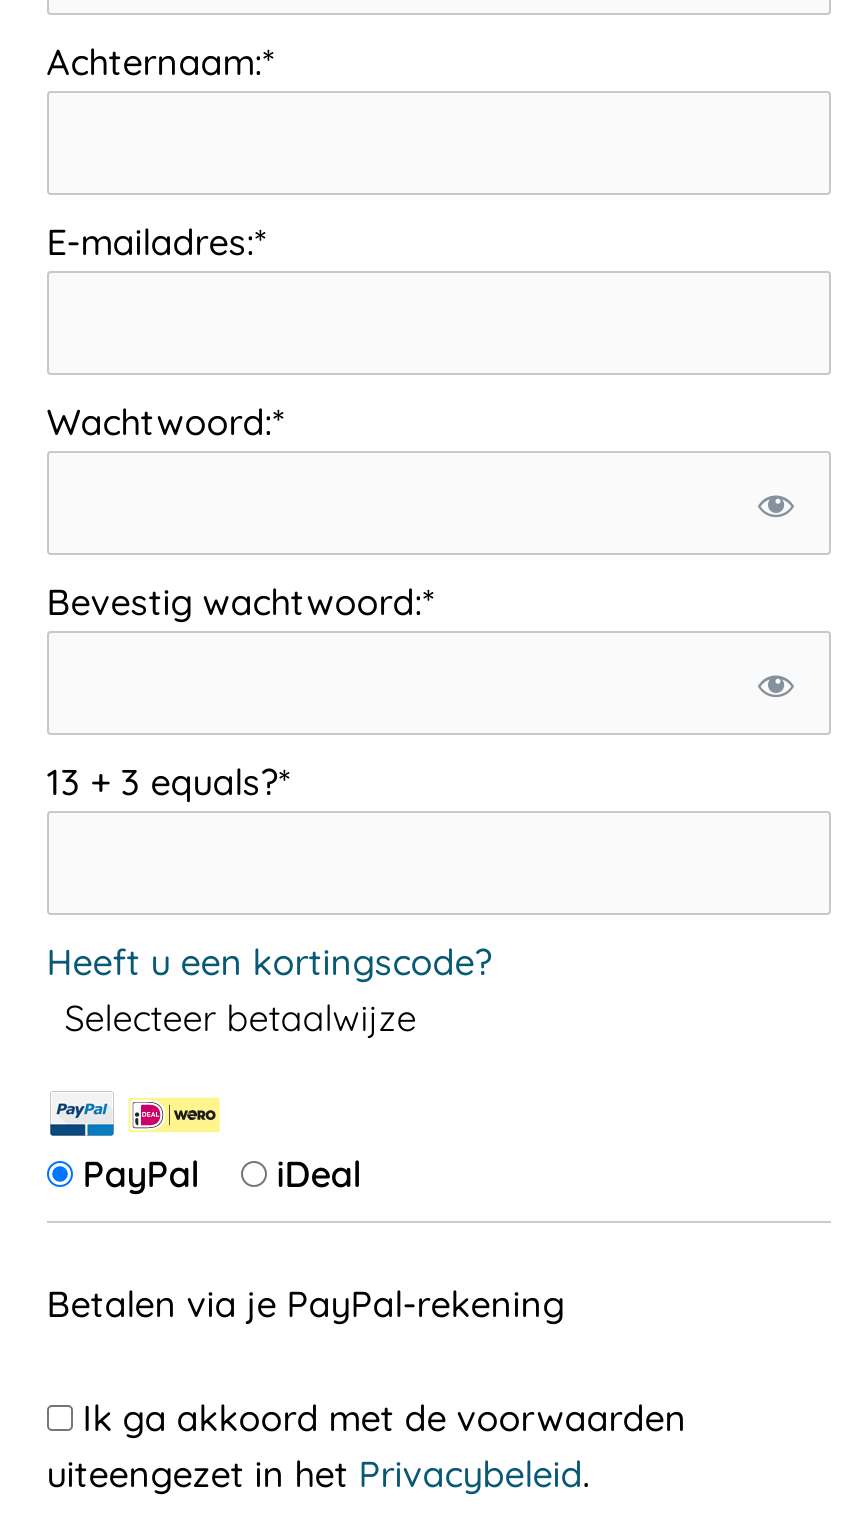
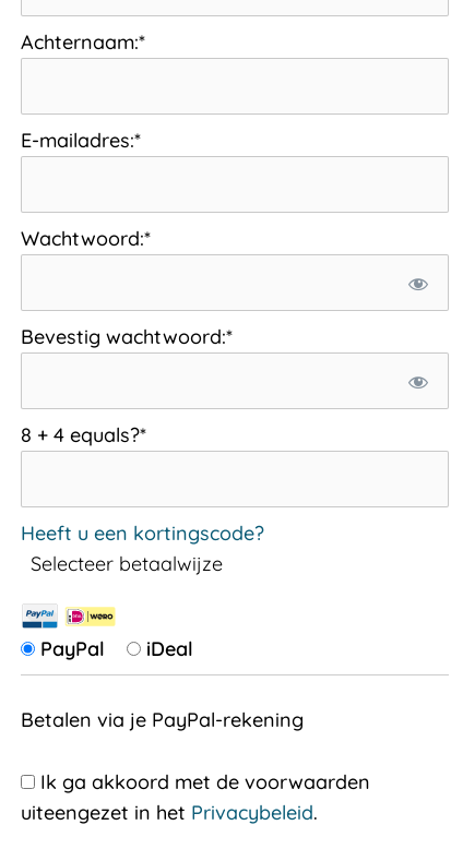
- 13 + 3 equals?*
+ 8 + 4 equals?*
